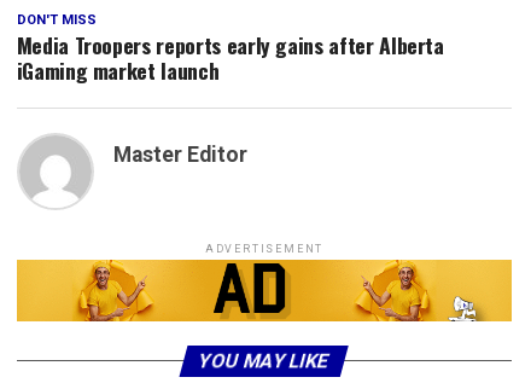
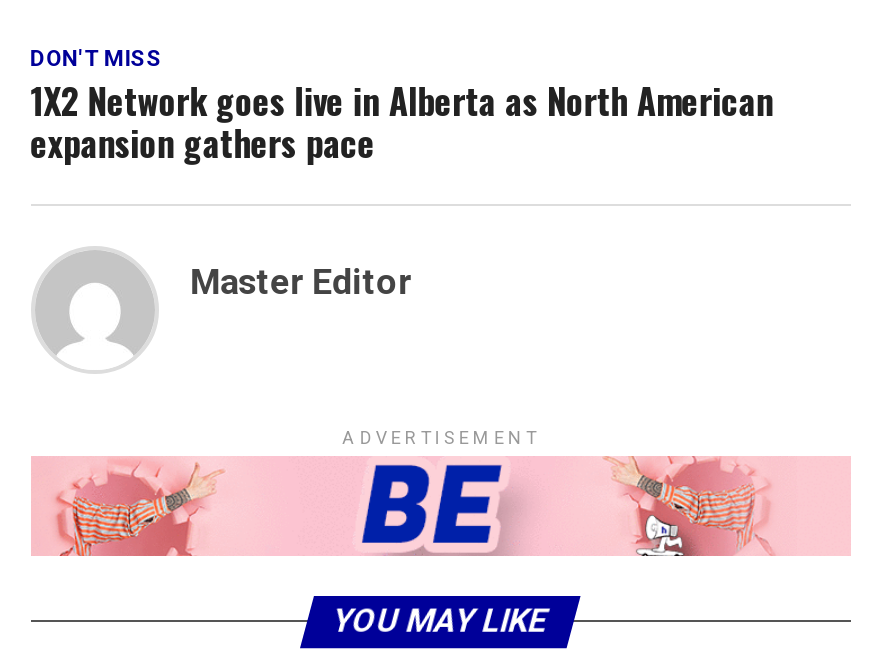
- Media Troopers reports early gains after Alberta
- iGaming market launch
+ 1X2 Network goes live in Alberta as North American
+ expansion gathers pace

- [image]
+ [image]
